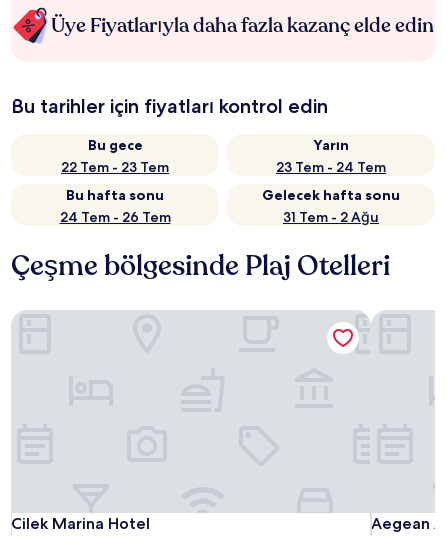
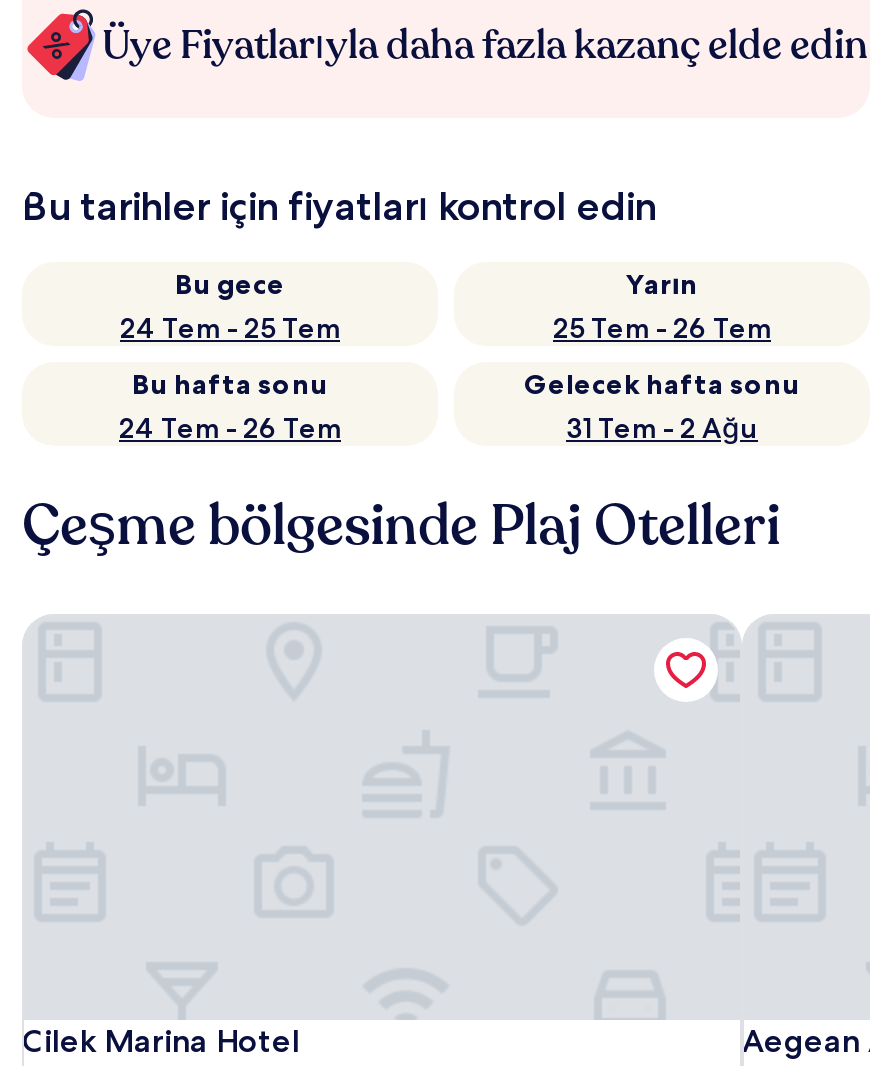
- 22 Tem - 23 Tem
+ 24 Tem - 25 Tem

- 23 Tem - 24 Tem
+ 25 Tem - 26 Tem
